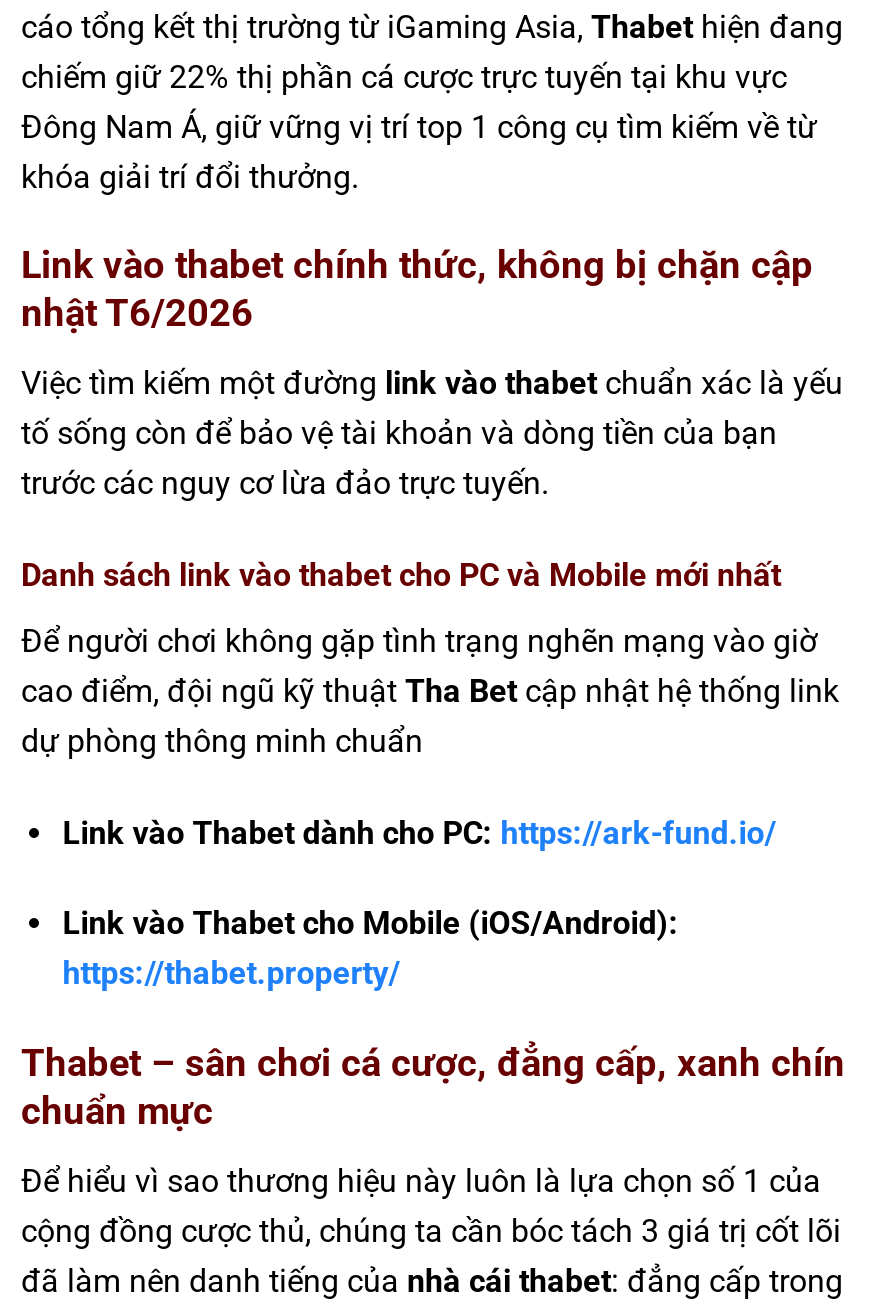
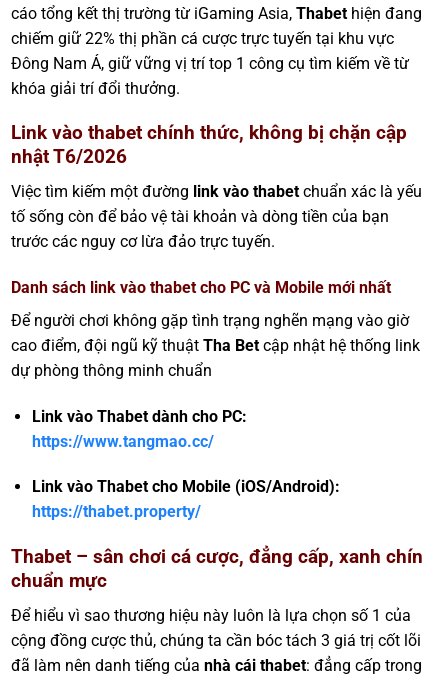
- Link vào Thabet dành cho PC: https://ark-fund.io/
+ Link vào Thabet dành cho PC:
+ https://www.tangmao.cc/
